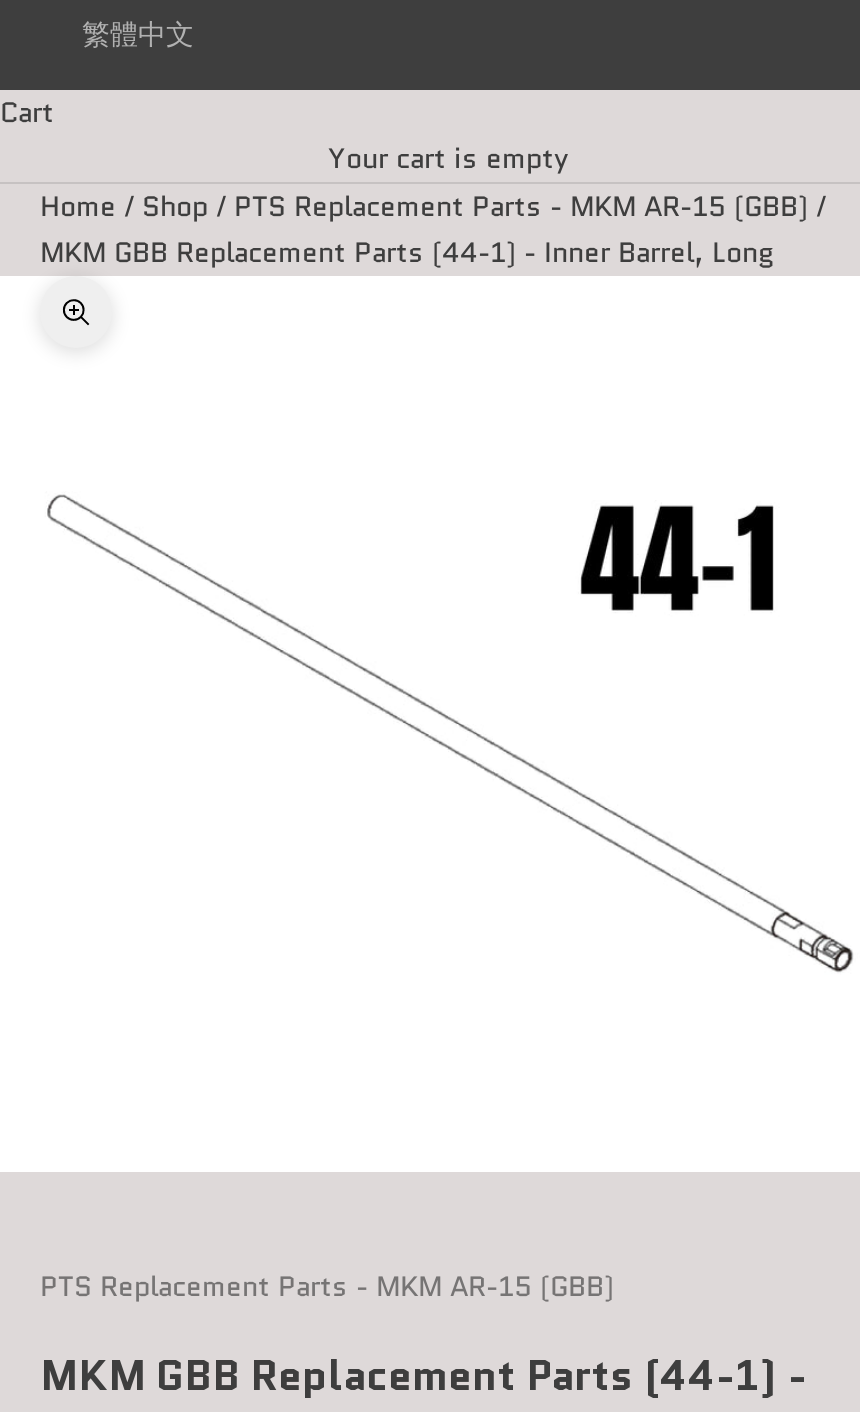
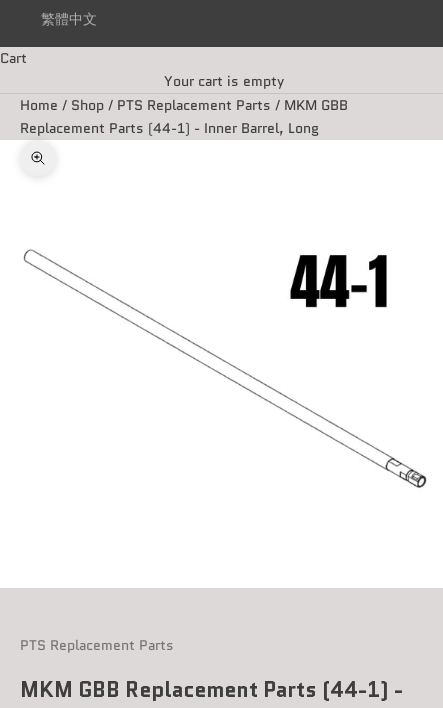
- Home / Shop / PTS Replacement Parts - MKM AR-15 (GBB) /
- MKM GBB Replacement Parts (44-1) - Inner Barrel, Long
+ Home / Shop / PTS Replacement Parts / MKM GBB
+ Replacement Parts (44-1) - Inner Barrel, Long

- PTS Replacement Parts - MKM AR-15 (GBB)
+ PTS Replacement Parts
